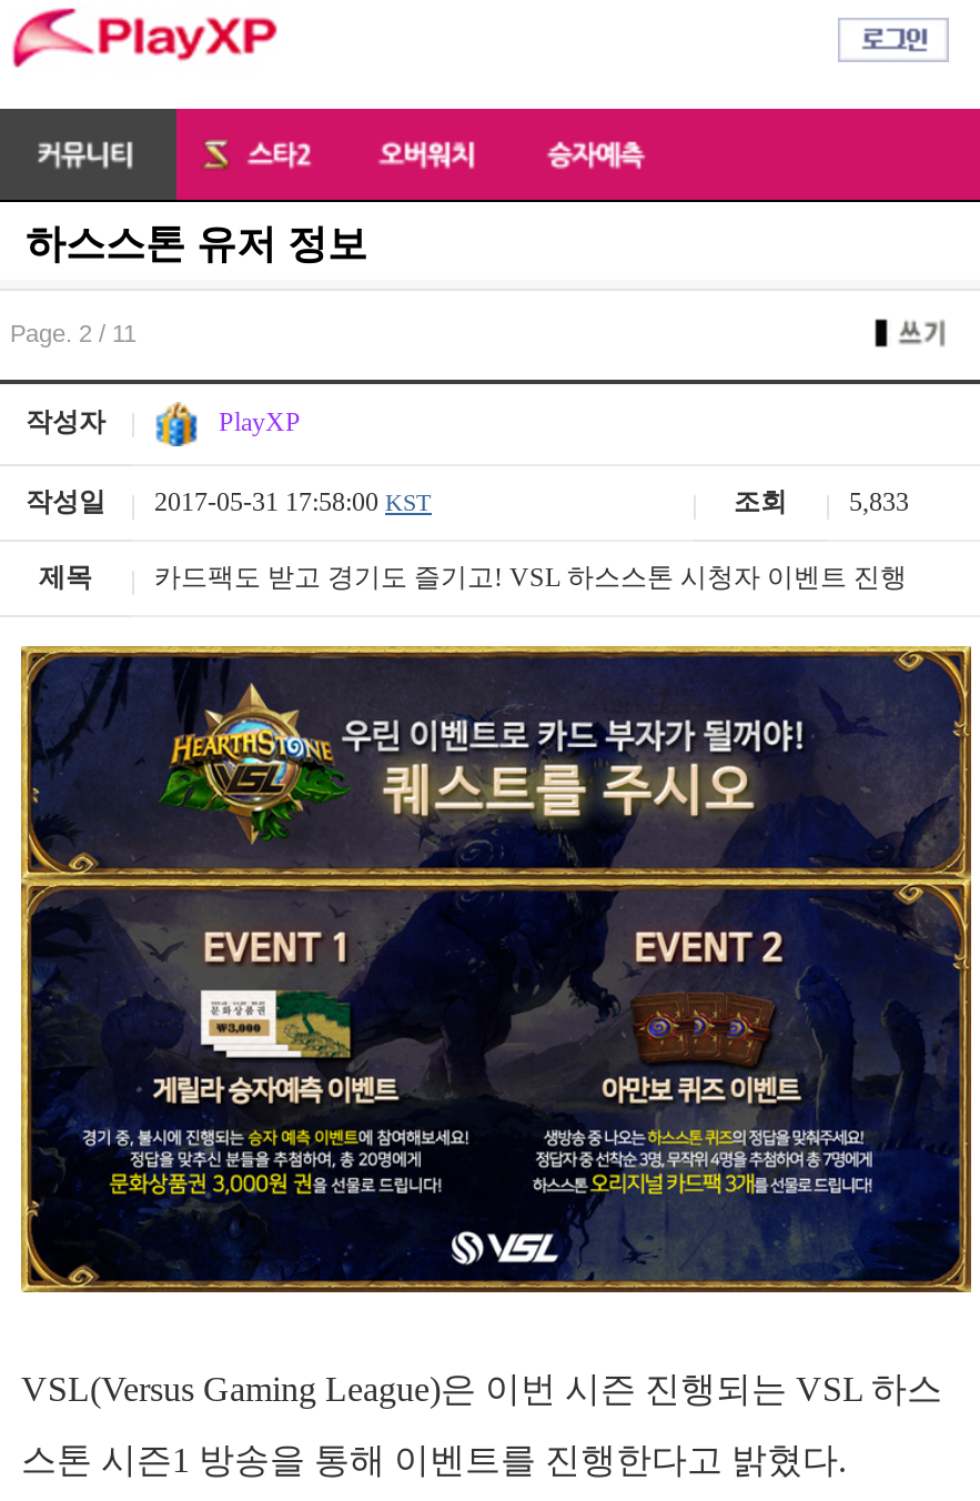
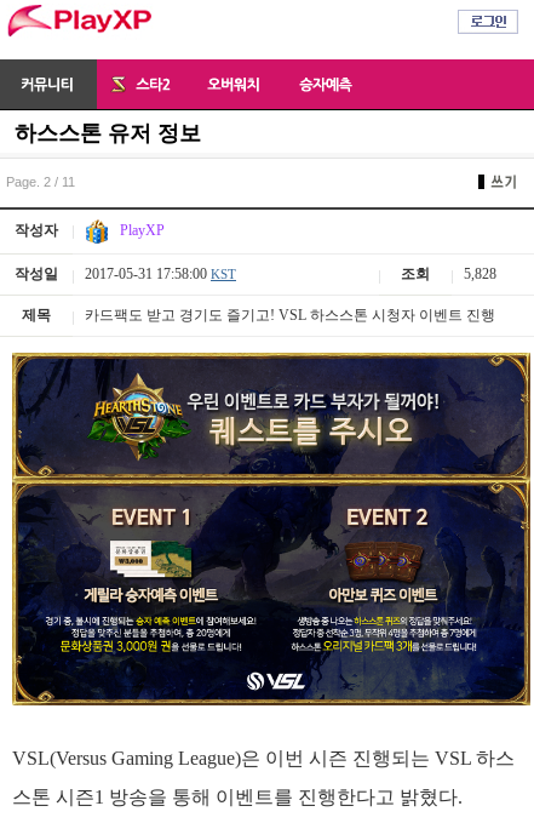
- 조회 5,833
+ 조회 5,828
